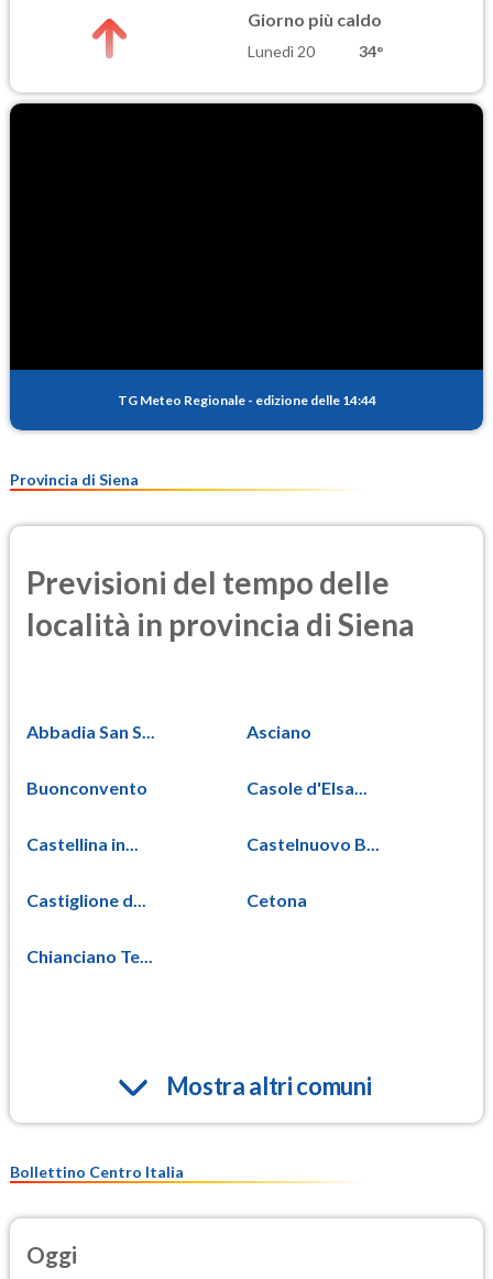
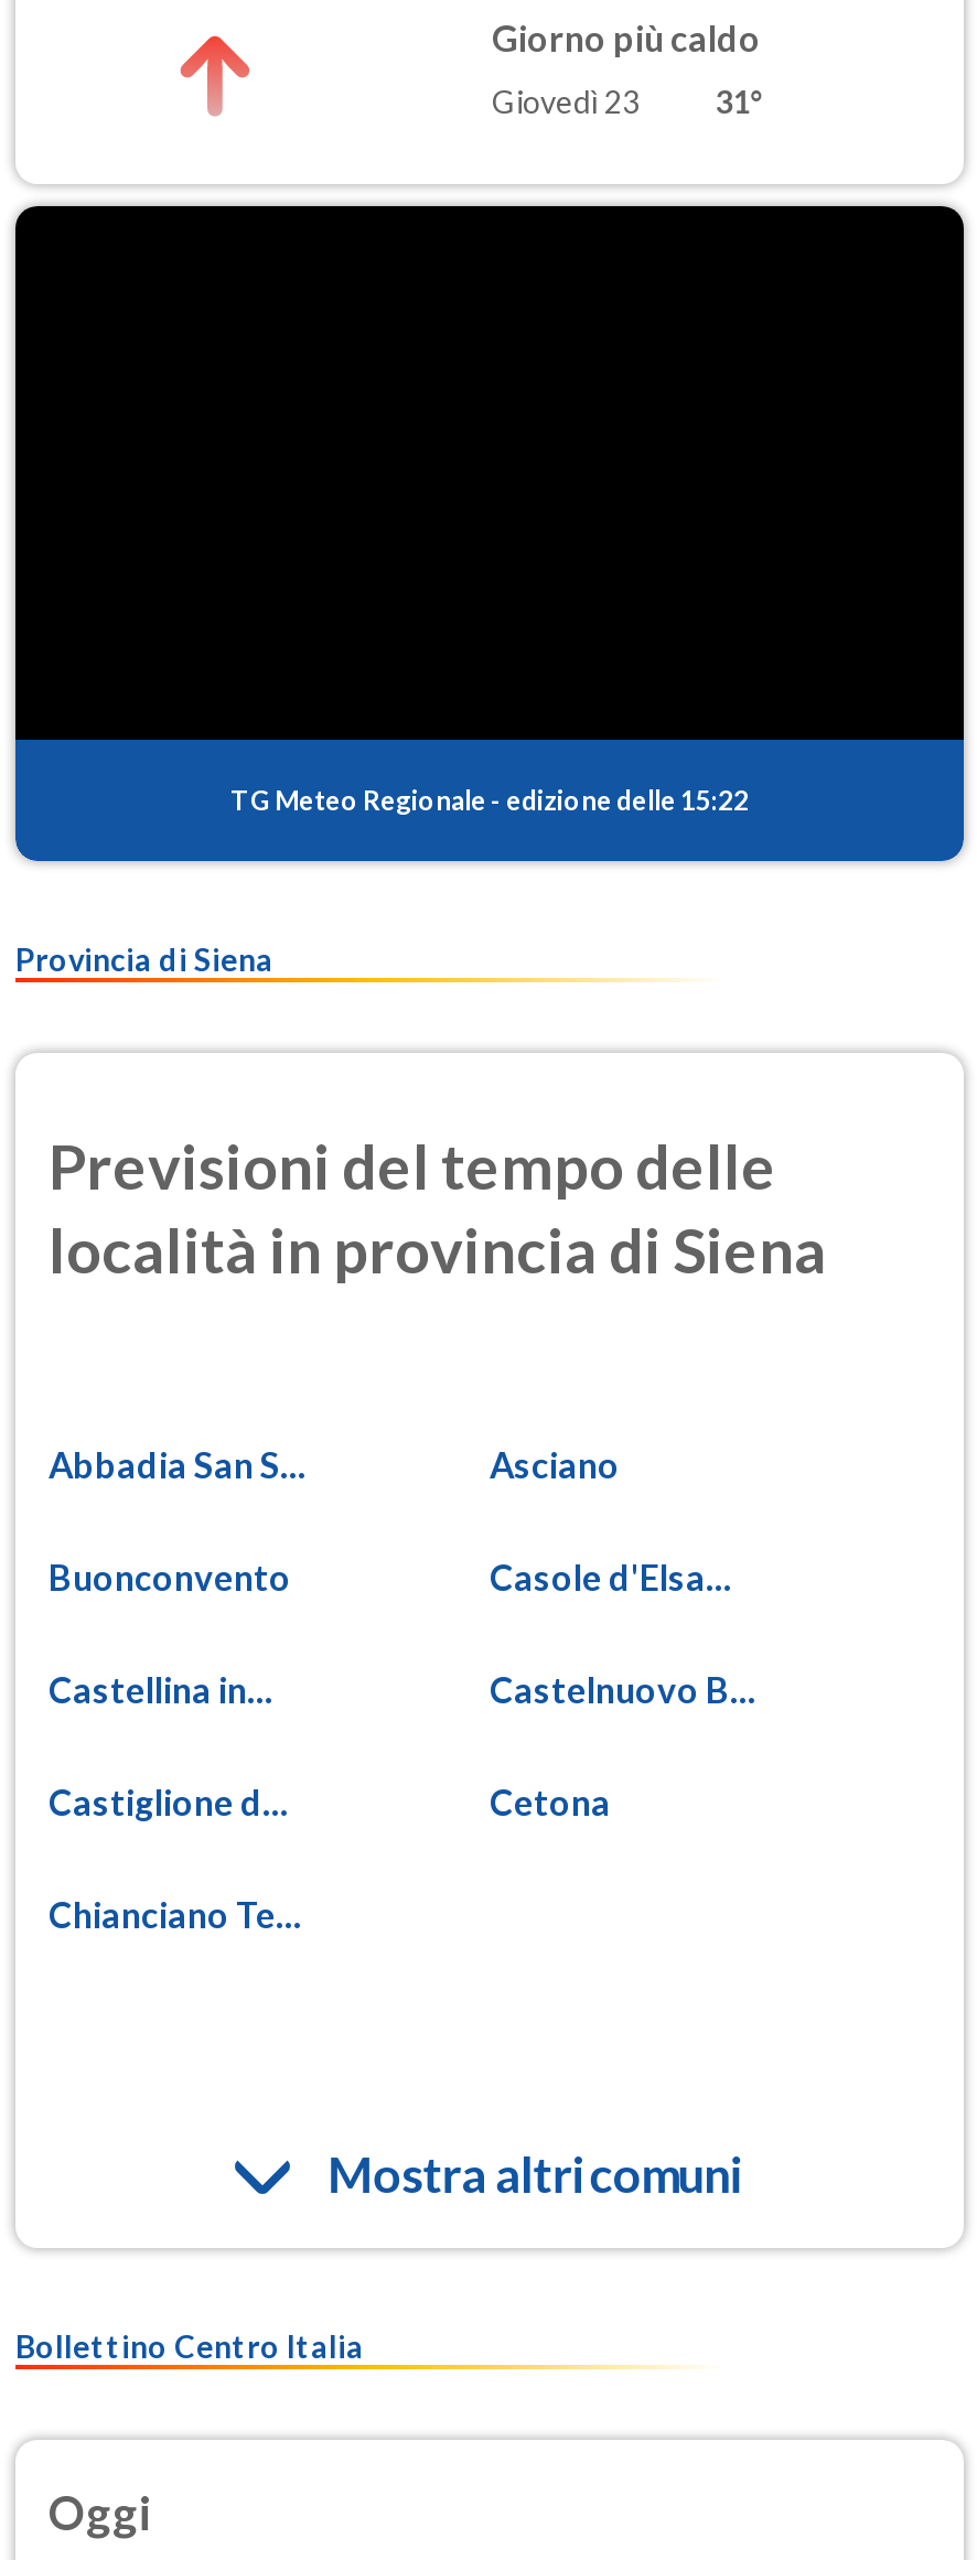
- Lunedì 20
- 34°
+ Giovedì 23
+ 31°

- TG Meteo Regionale - edizione delle 14:44
+ TG Meteo Regionale - edizione delle 15:22
